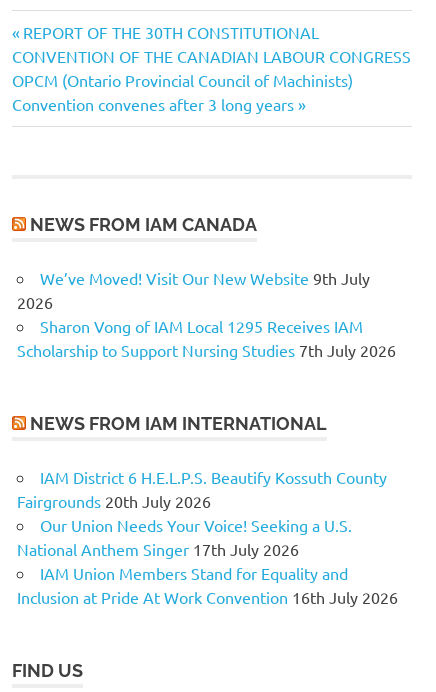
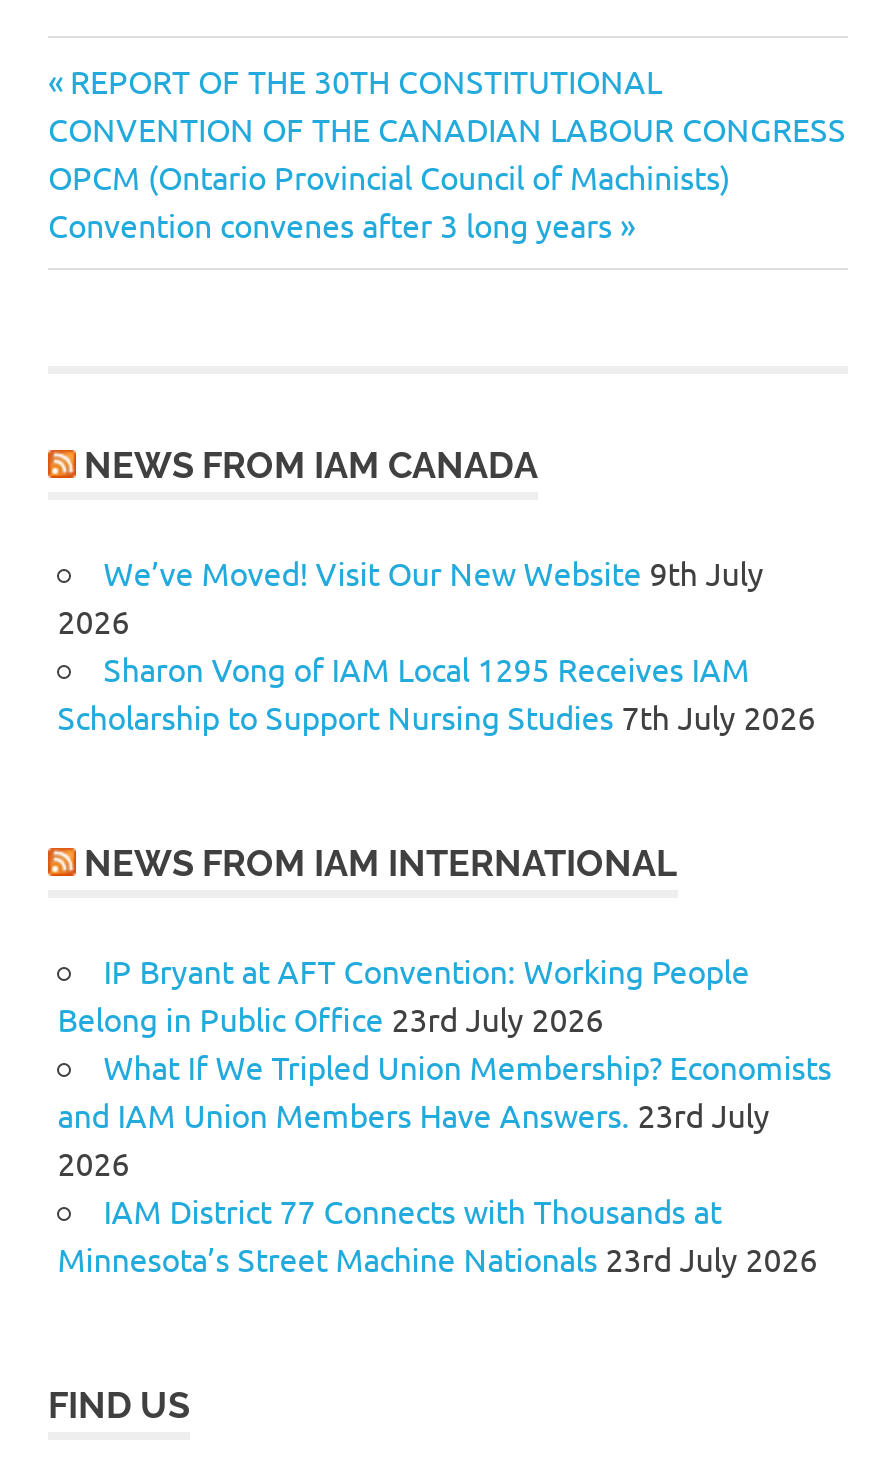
- IAM District 6 H.E.L.P.S. Beautify Kossuth County
- Fairgrounds 20th July 2026
- Our Union Needs Your Voice! Seeking a U.S.
- National Anthem Singer 17th July 2026
- IAM Union Members Stand for Equality and
- Inclusion at Pride At Work Convention 16th July 2026
+ IP Bryant at AFT Convention: Working People
+ Belong in Public Office 23rd July 2026
+ What If We Tripled Union Membership? Economists
+ and IAM Union Members Have Answers. 23rd July
+ 2026
+ IAM District 77 Connects with Thousands at
+ Minnesota’s Street Machine Nationals 23rd July 2026
